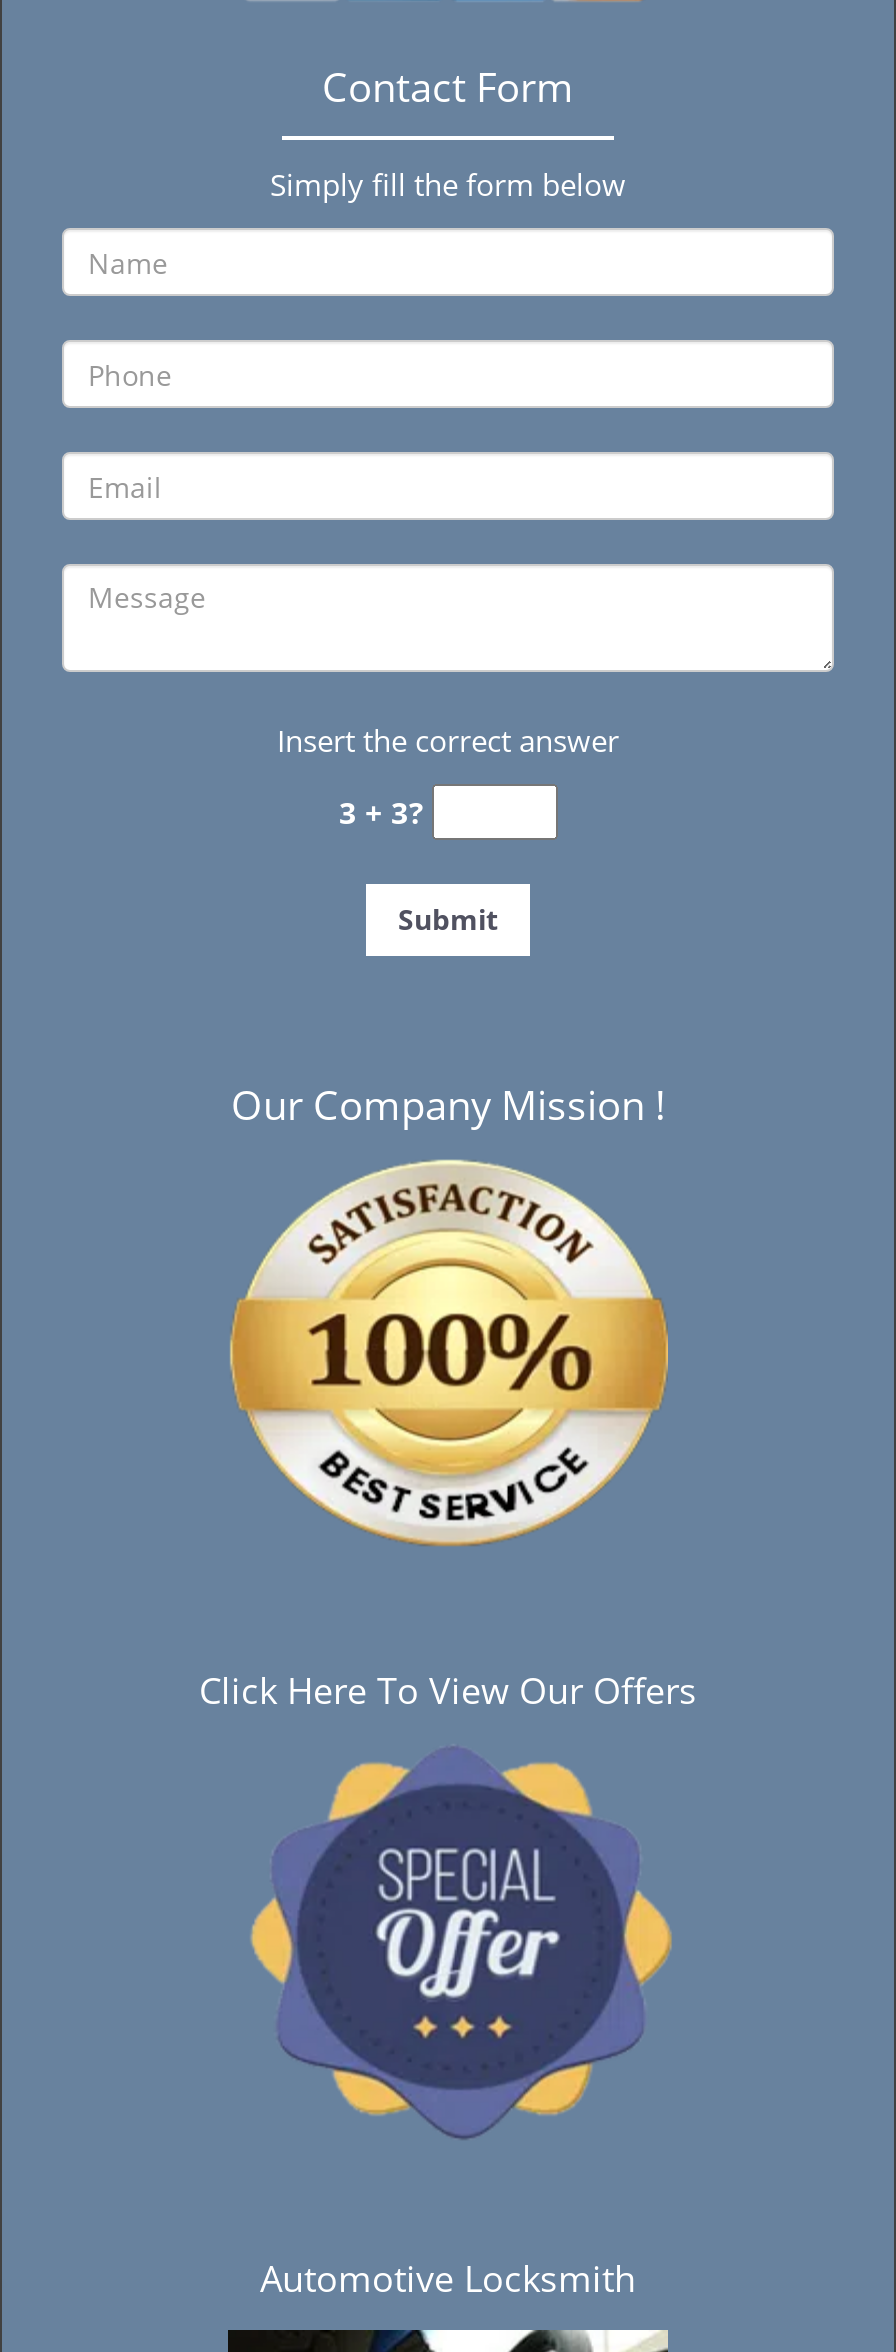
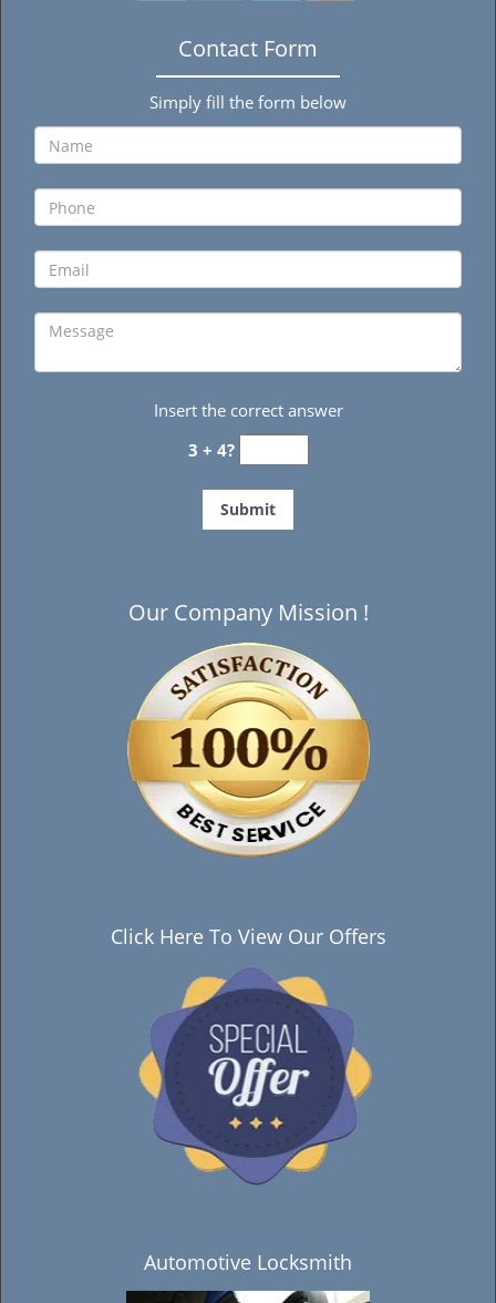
- 3 + 3?
+ 3 + 4?
